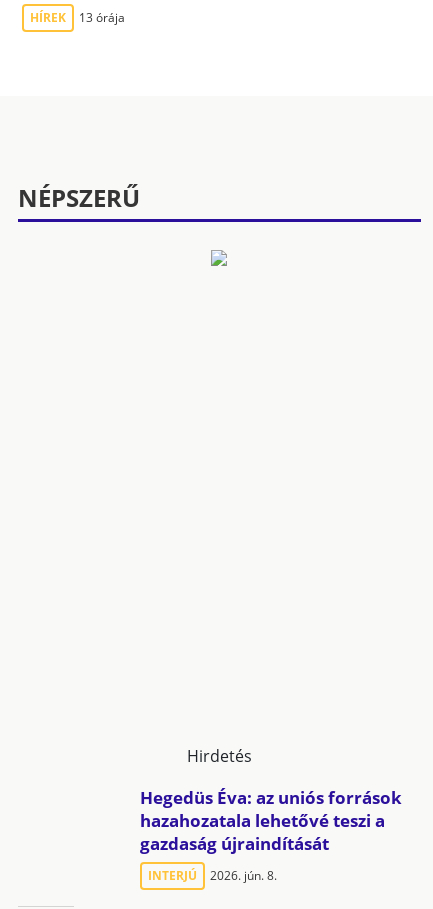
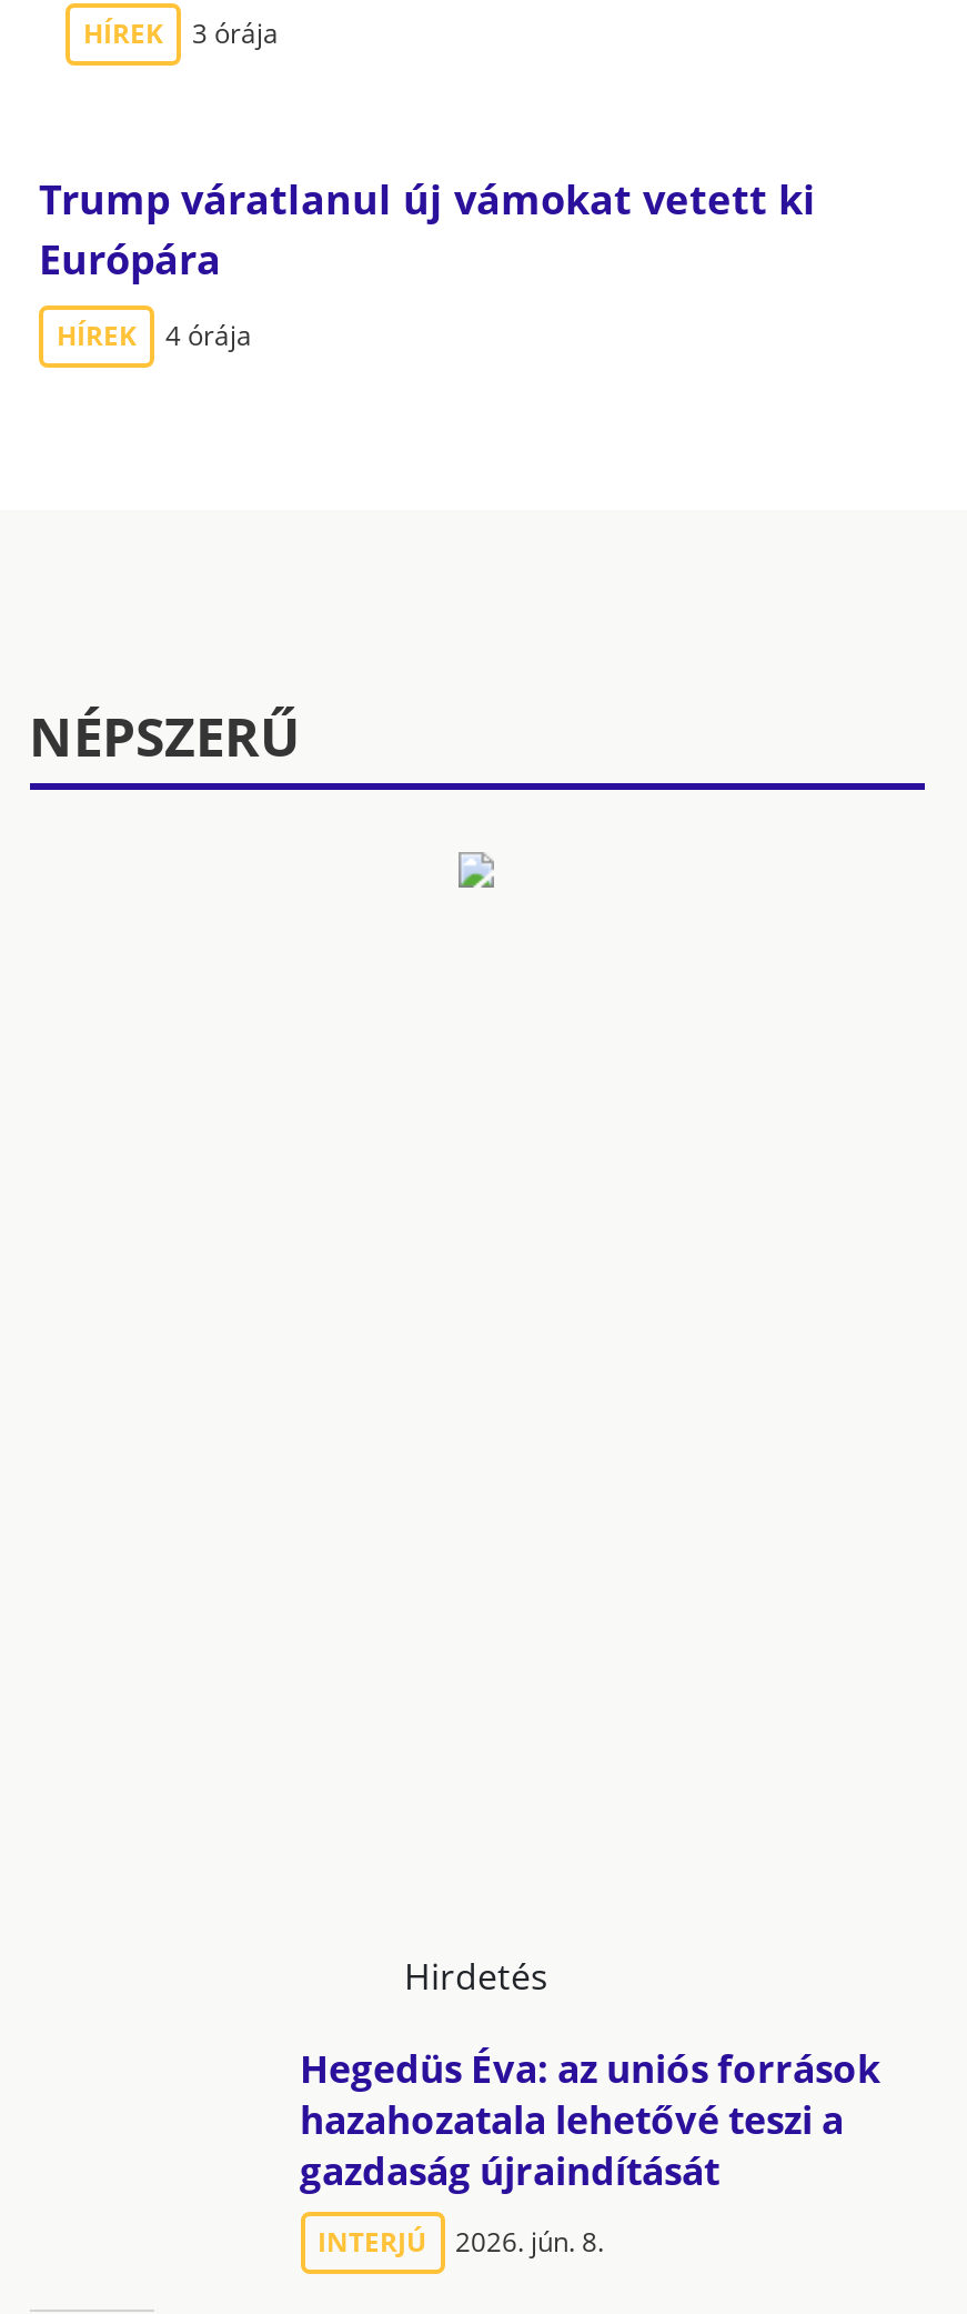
- 13 órája
+ 3 órája
+ Trump váratlanul új vámokat vetett ki
+ Európára
+ HÍREK
+ 4 órája
